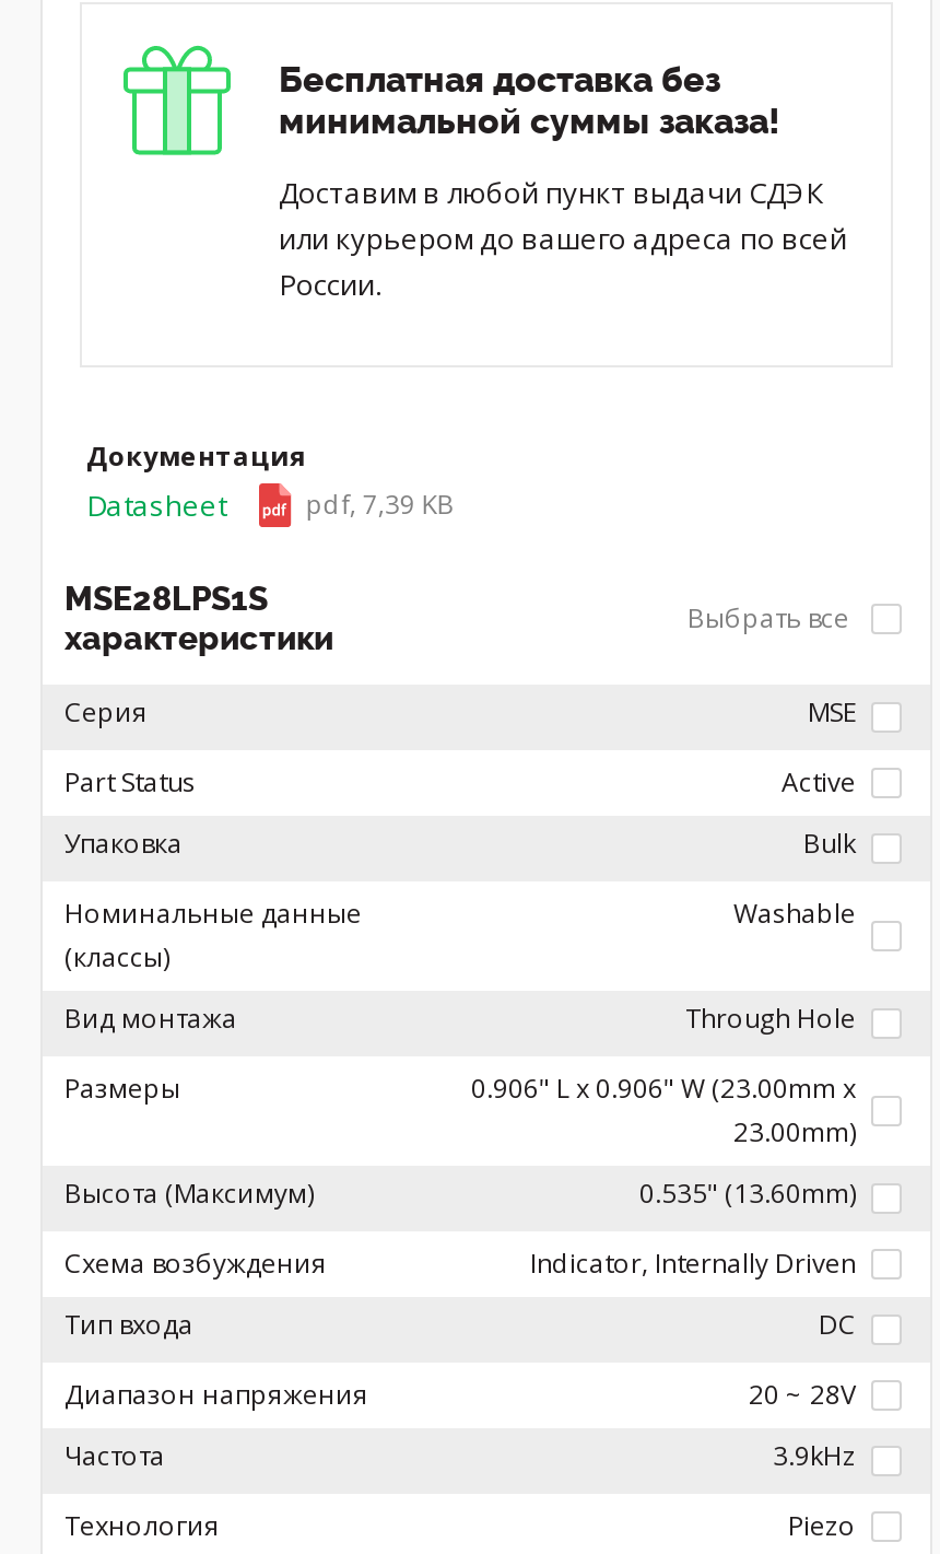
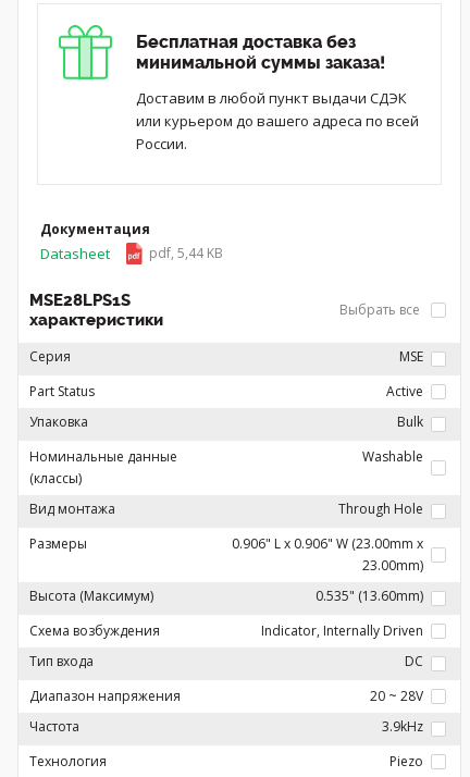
- pdf, 7,39 KB
+ pdf, 5,44 KB
